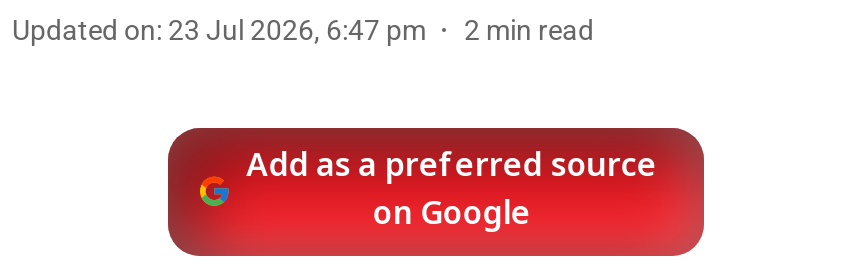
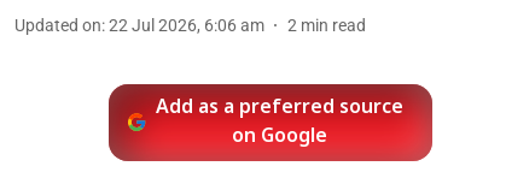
- Updated on: 23 Jul 2026, 6:47 pm
+ Updated on: 22 Jul 2026, 6:06 am
